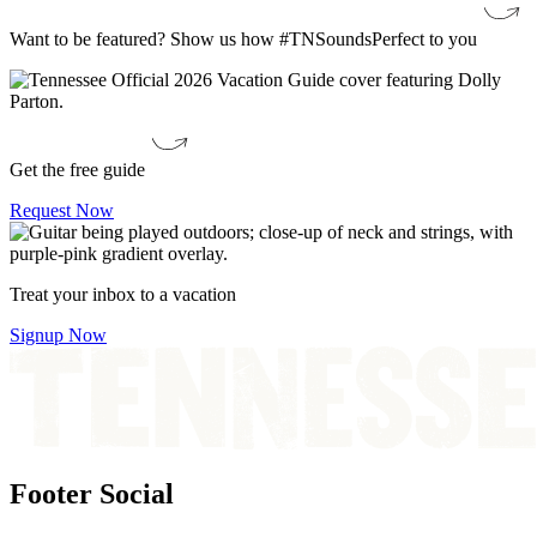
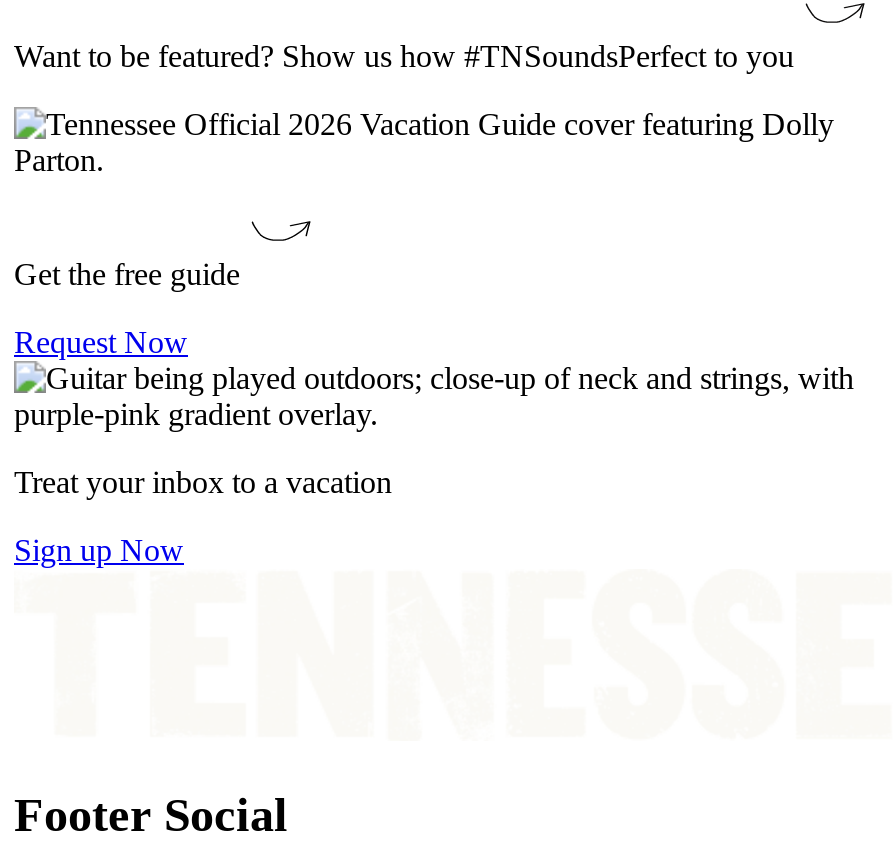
- Signup Now
+ Sign up Now
